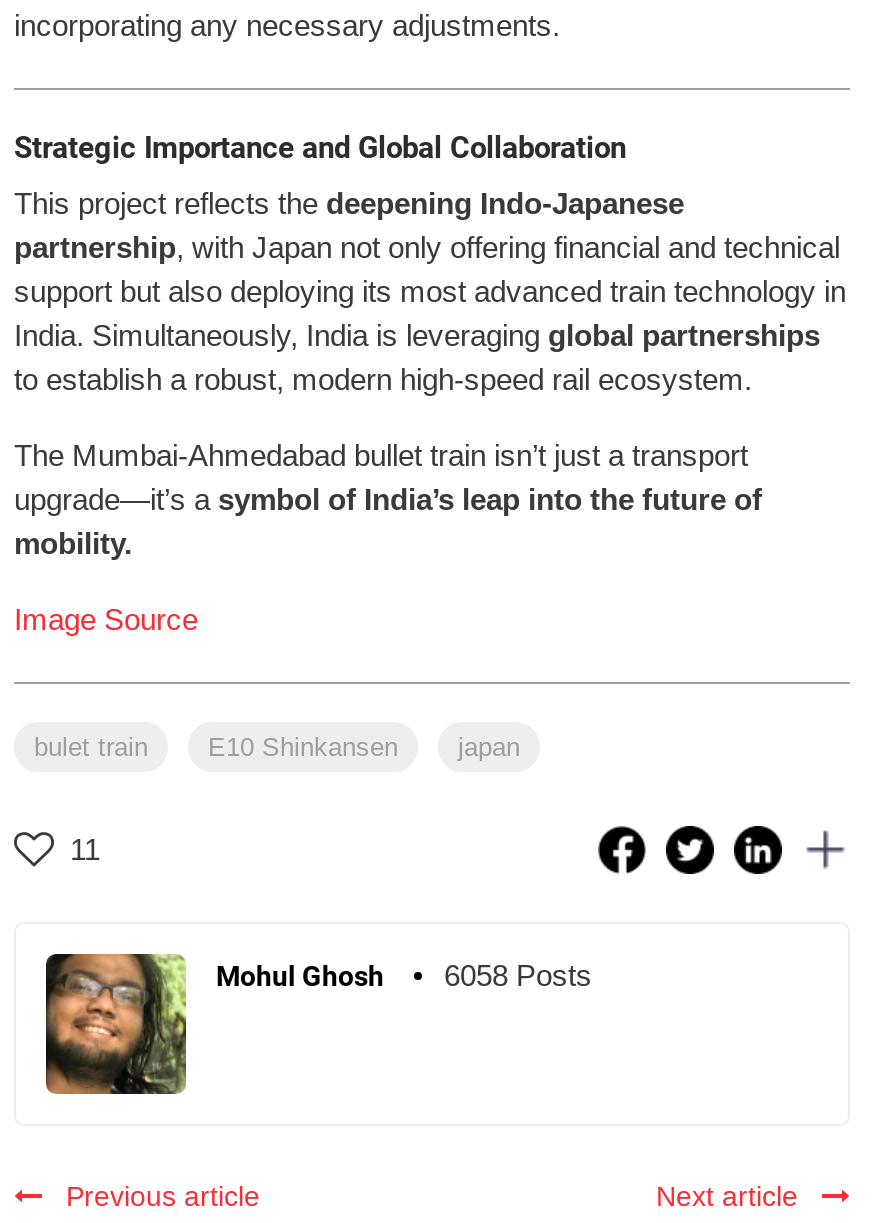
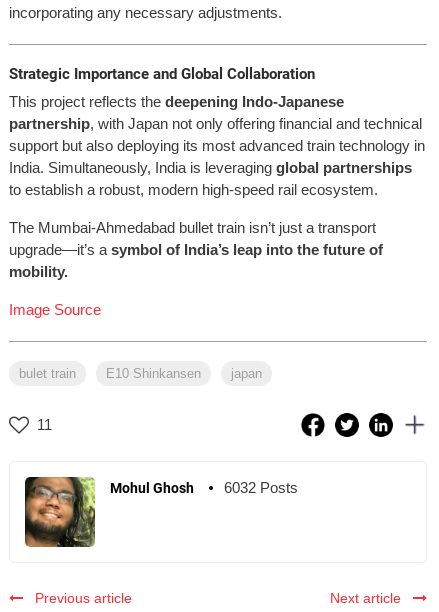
- Mohul Ghosh 6058 Posts
+ Mohul Ghosh 6032 Posts
